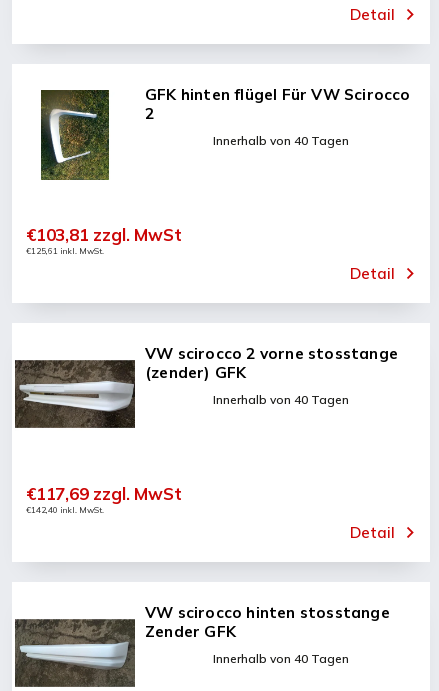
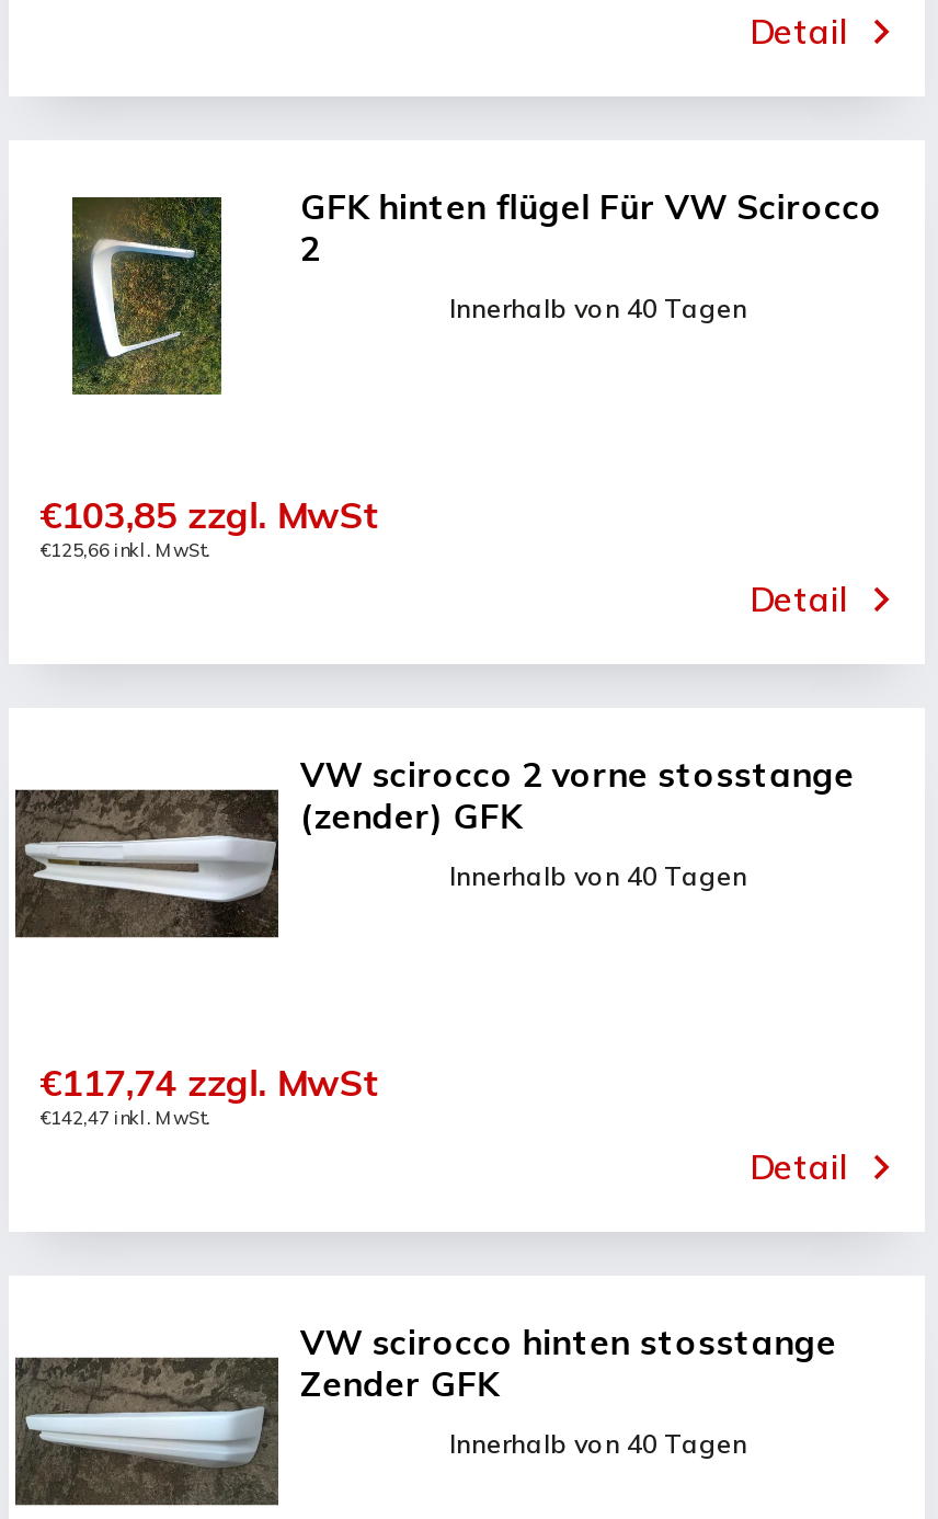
- €103,81 zzgl. MwSt
+ €103,85 zzgl. MwSt

- €125,61 inkl. MwSt.
+ €125,66 inkl. MwSt.

- €117,69 zzgl. MwSt
+ €117,74 zzgl. MwSt

- €142,40 inkl. MwSt.
+ €142,47 inkl. MwSt.
